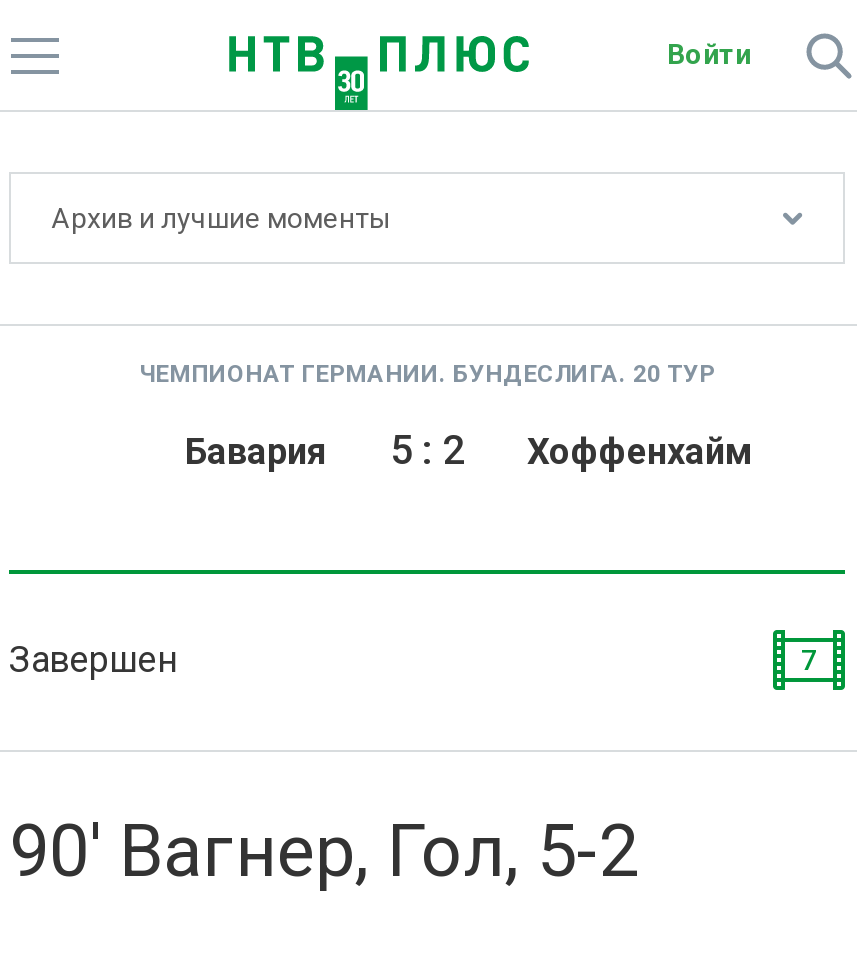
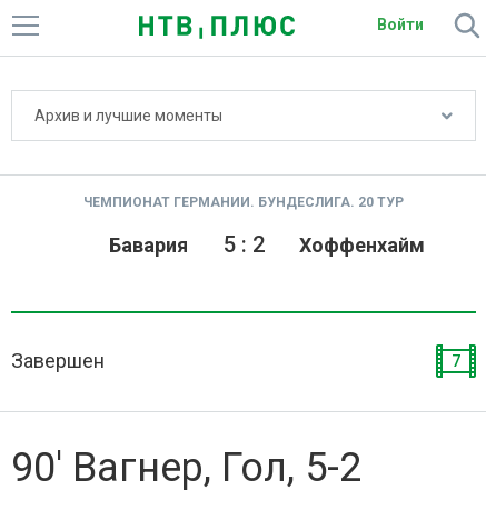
- [image]
+ [image]
